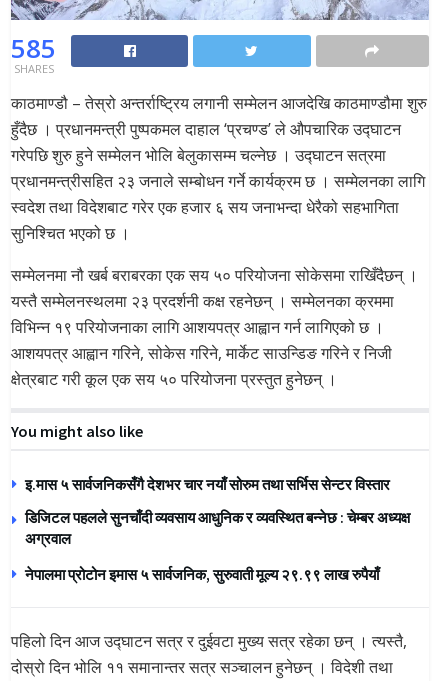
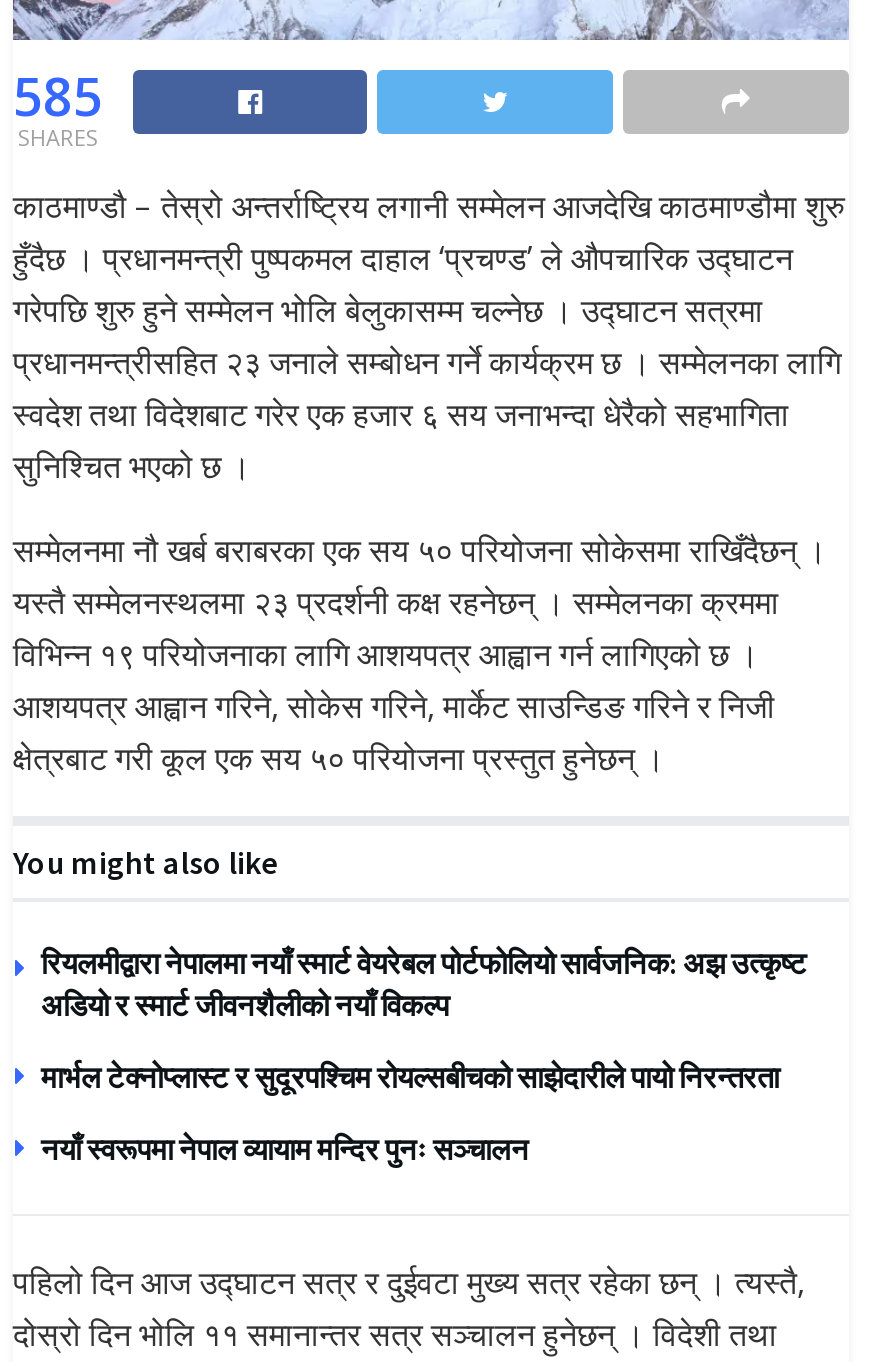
- इ.मास ५ सार्वजनिकसँगै देशभर चार नयाँ सोरुम तथा सर्भिस सेन्टर विस्तार
+ रियलमीद्वारा नेपालमा नयाँ स्मार्ट वेयरेबल पोर्टफोलियो सार्वजनिक: अझ उत्कृष्ट
+ अडियो र स्मार्ट जीवनशैलीको नयाँ विकल्प

- डिजिटल पहलले सुनचाँदी व्यवसाय आधुनिक र व्यवस्थित बन्नेछ : चेम्बर अध्यक्ष
- अग्रवाल
+ मार्भल टेक्नोप्लास्ट र सुदूरपश्चिम रोयल्सबीचको साझेदारीले पायो निरन्तरता

- नेपालमा प्रोटोन इमास ५ सार्वजनिक, सुरुवाती मूल्य २९.९९ लाख रुपैयाँ
+ नयाँ स्वरूपमा नेपाल व्यायाम मन्दिर पुनः सञ्चालन
